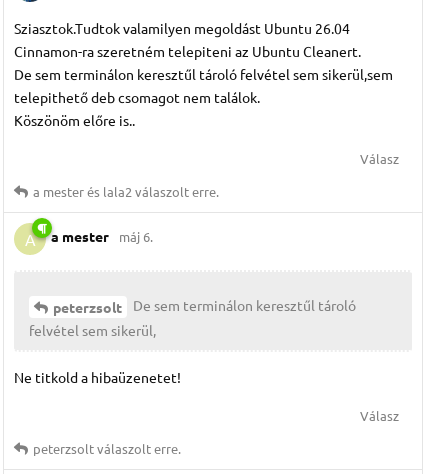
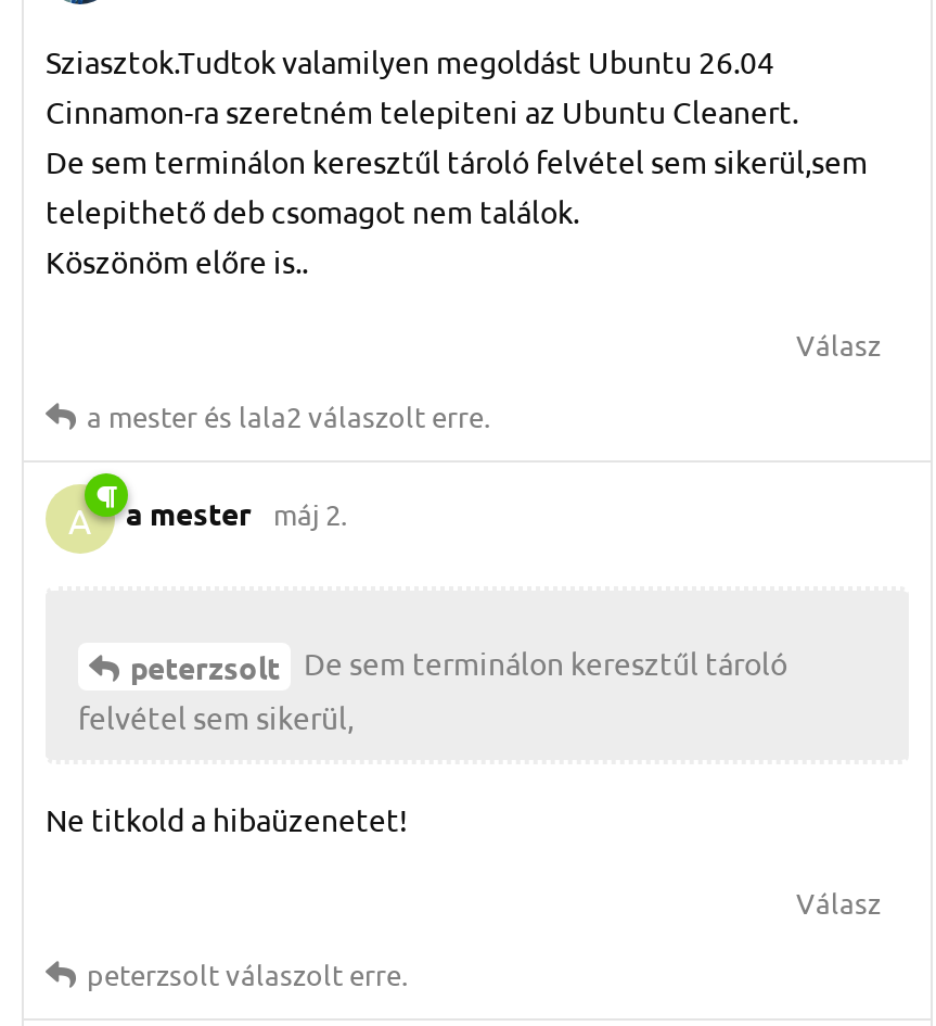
- a mester máj 6.
+ a mester máj 2.
